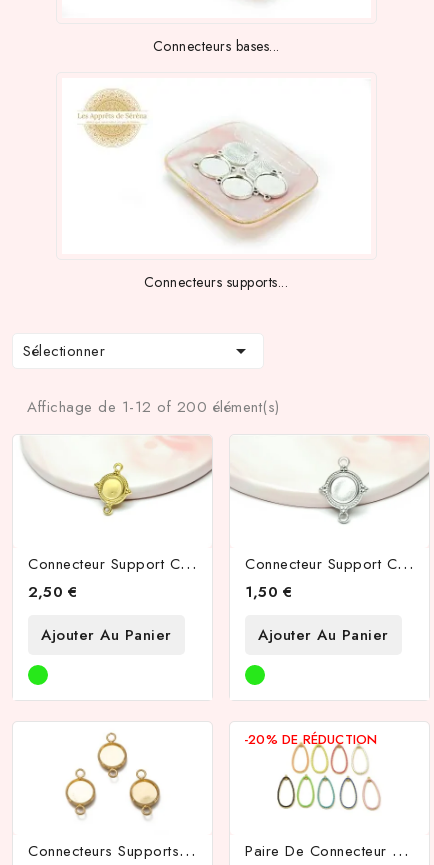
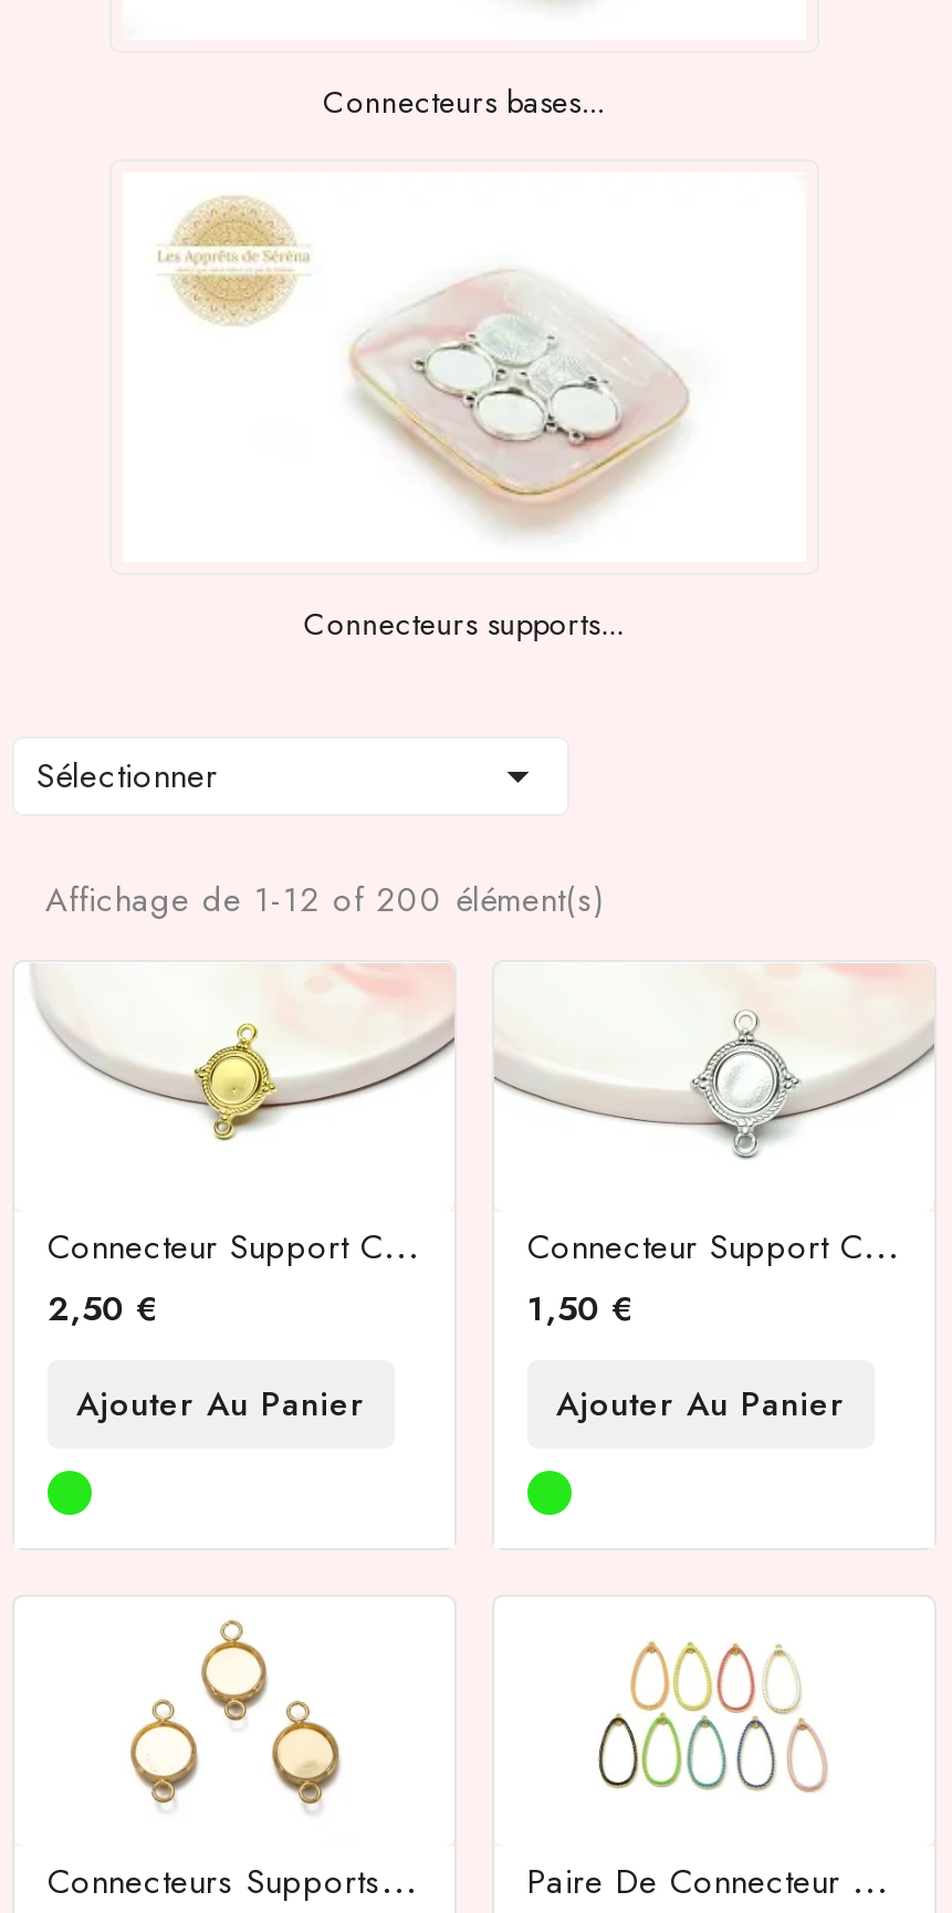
- -20% DE RÉDUCTION
